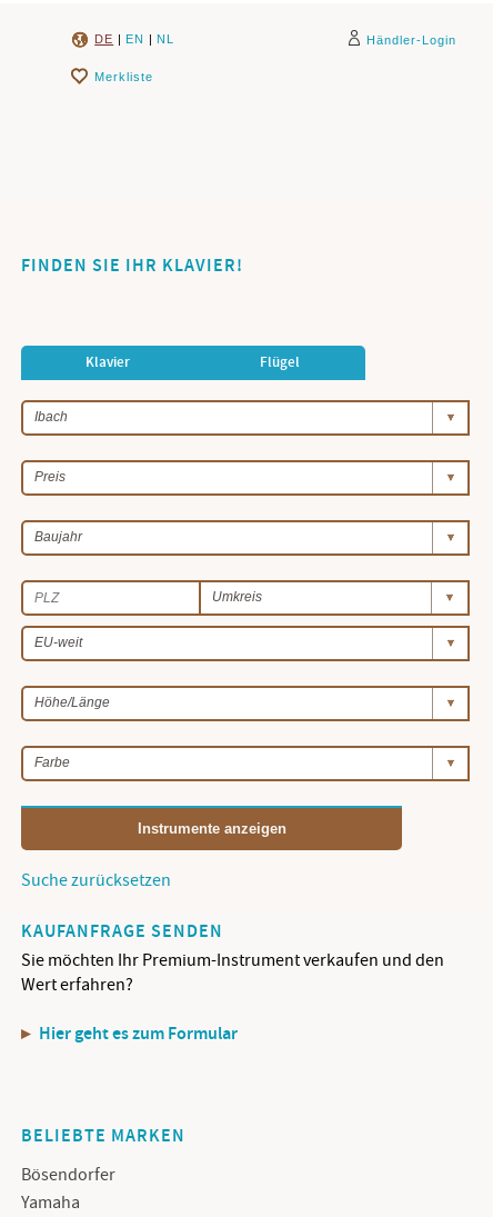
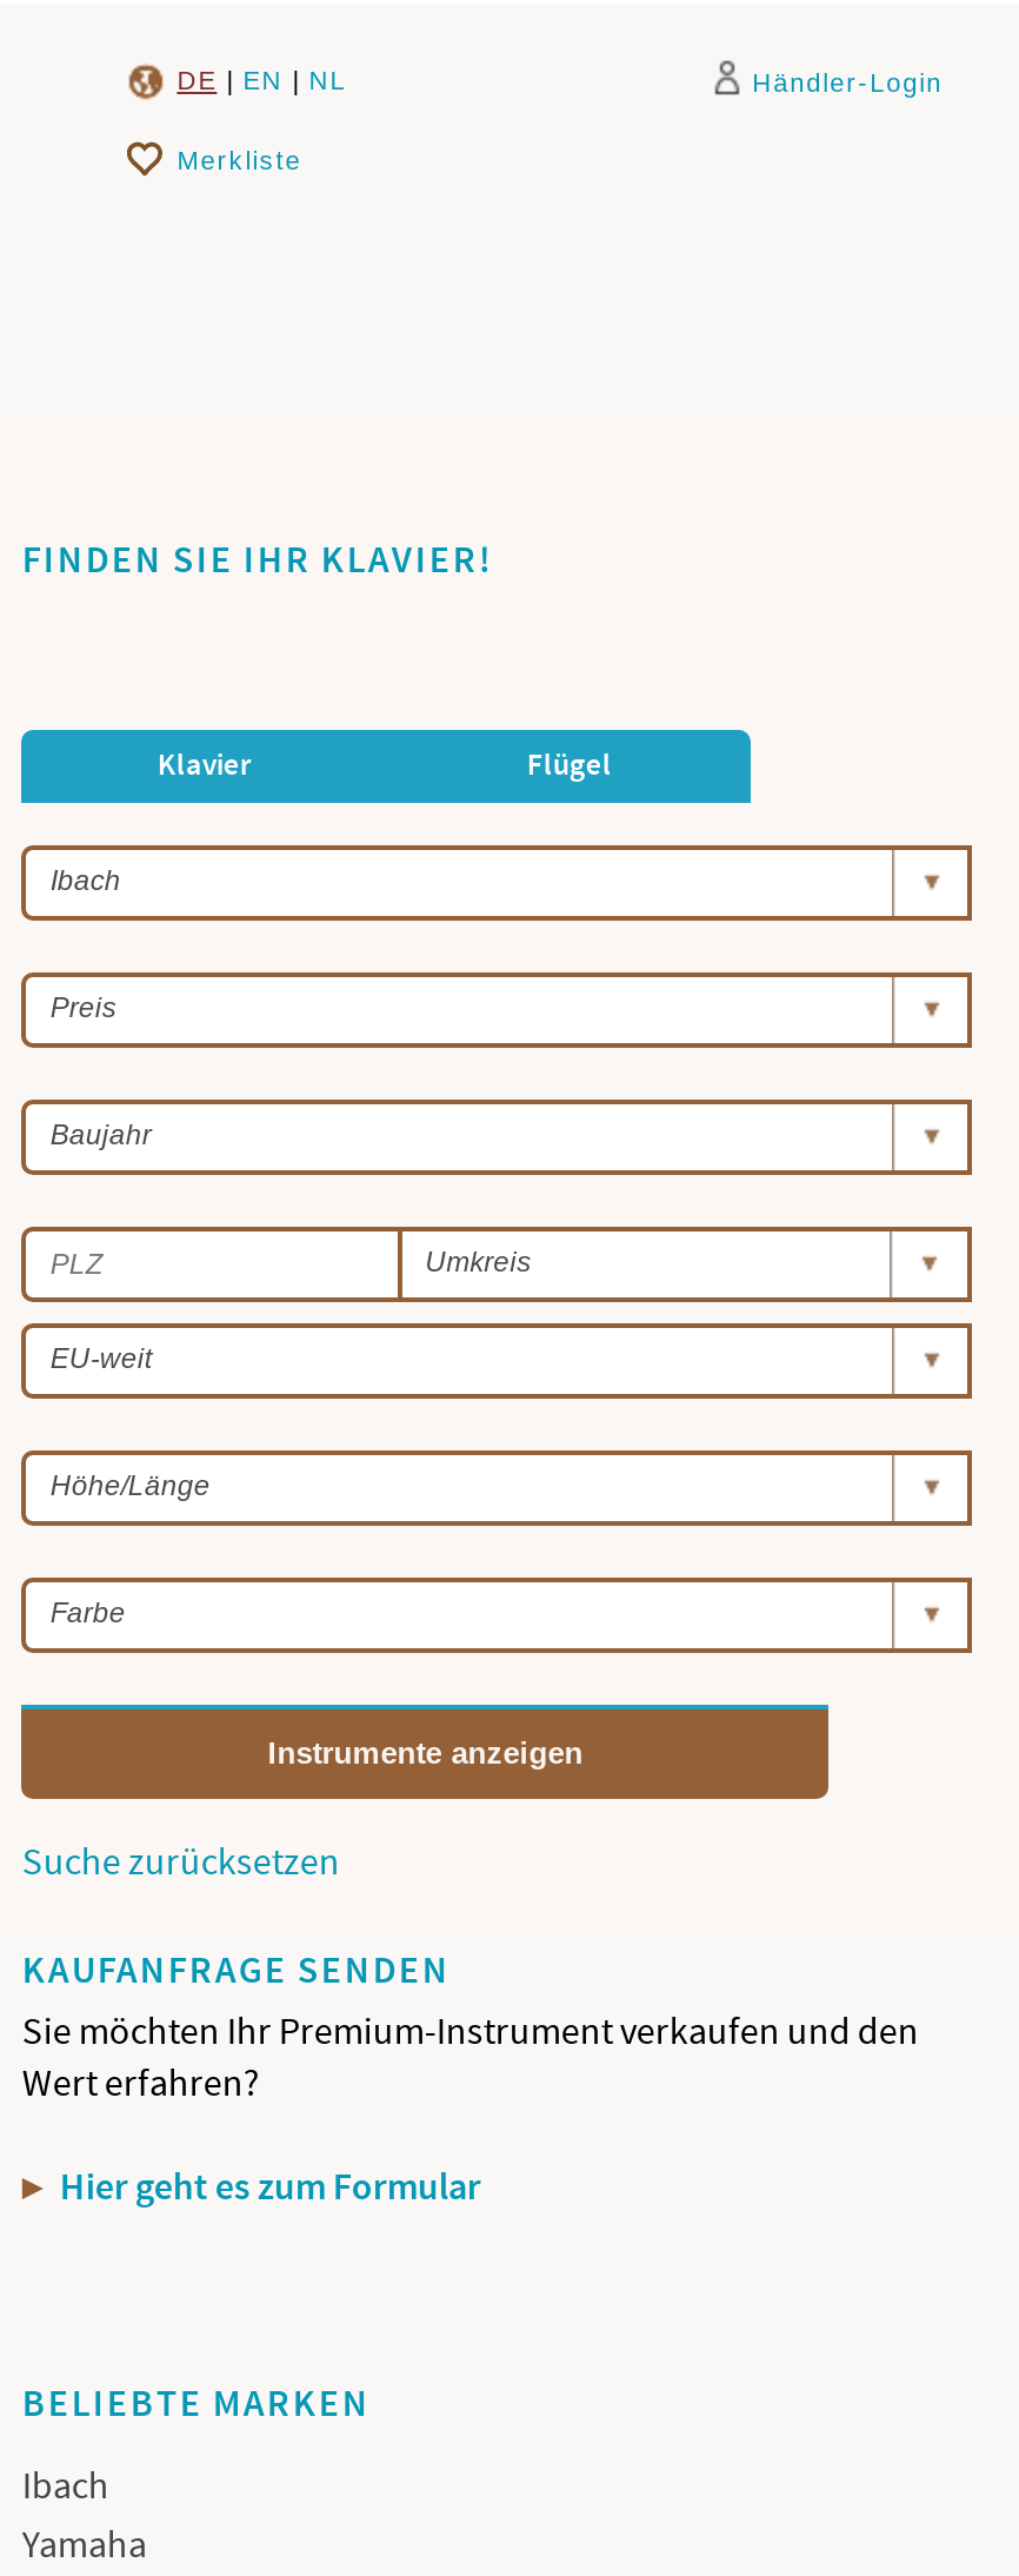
- Bösendorfer
+ Ibach
